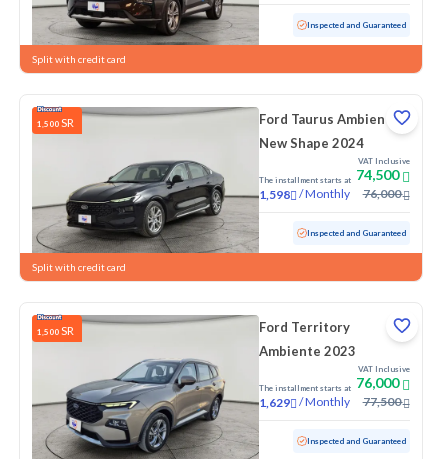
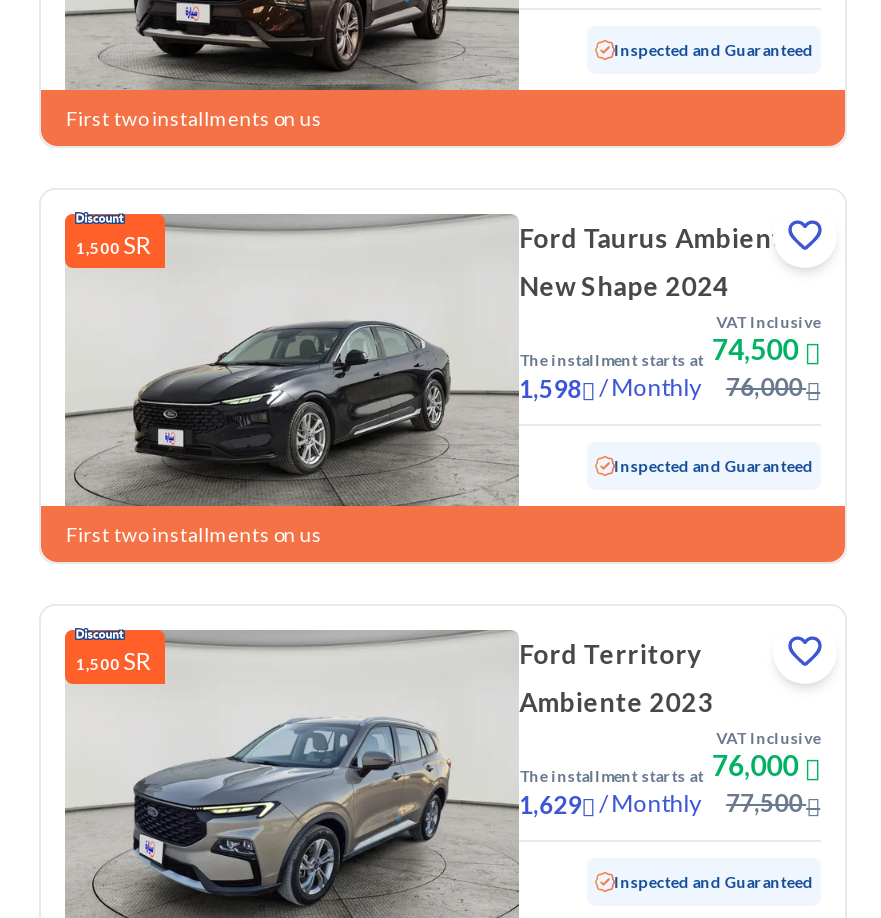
- Split with credit card
+ First two installments on us

- Split with credit card
+ First two installments on us
